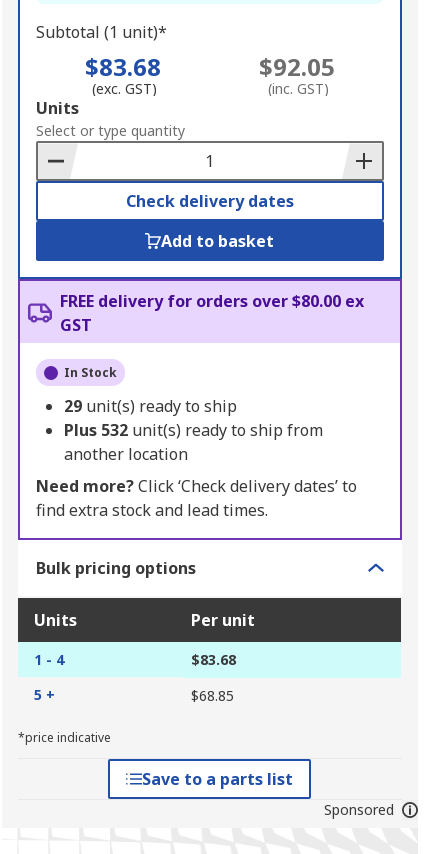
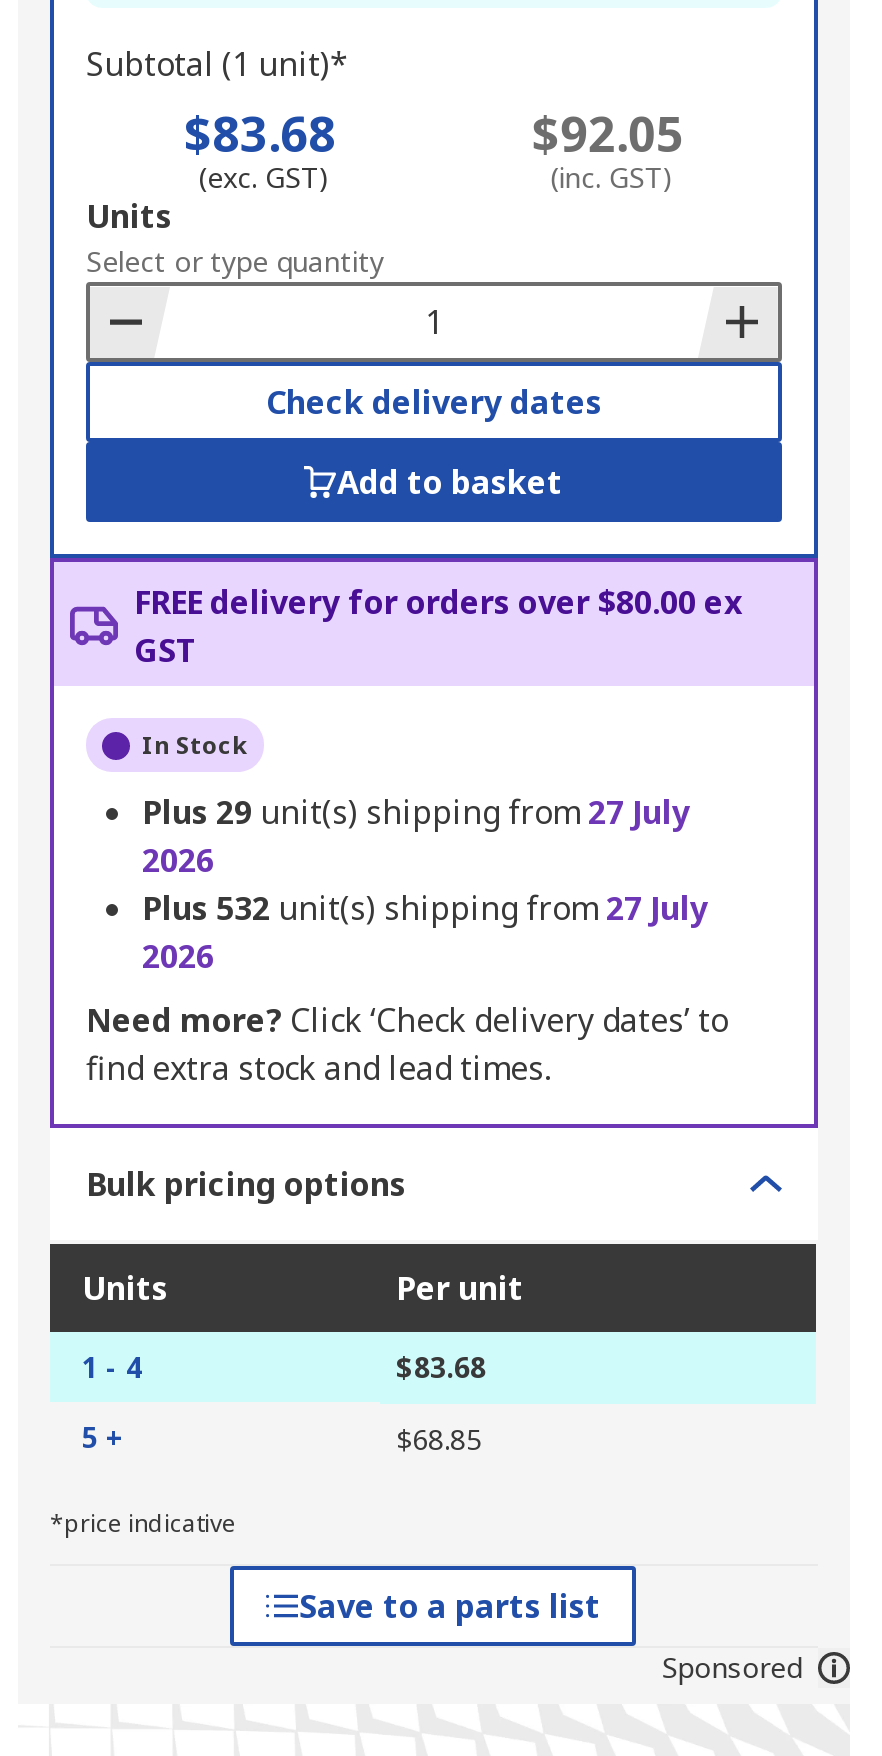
- 29 unit(s) ready to ship
- Plus 532 unit(s) ready to ship from
- another location
+ Plus 29 unit(s) shipping from 27 July
+ 2026
+ Plus 532 unit(s) shipping from 27 July
+ 2026
